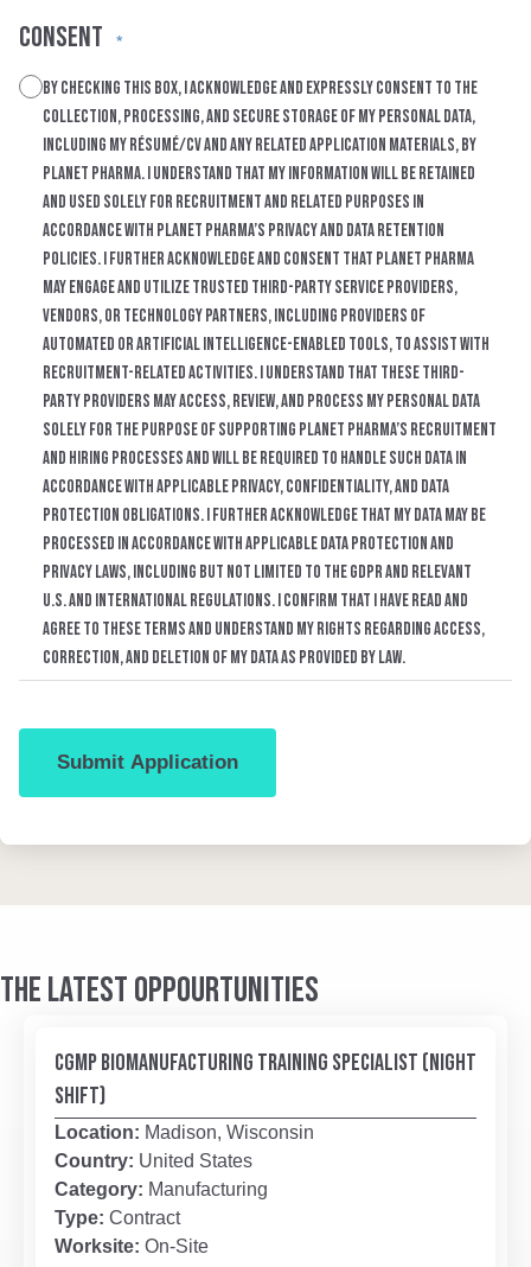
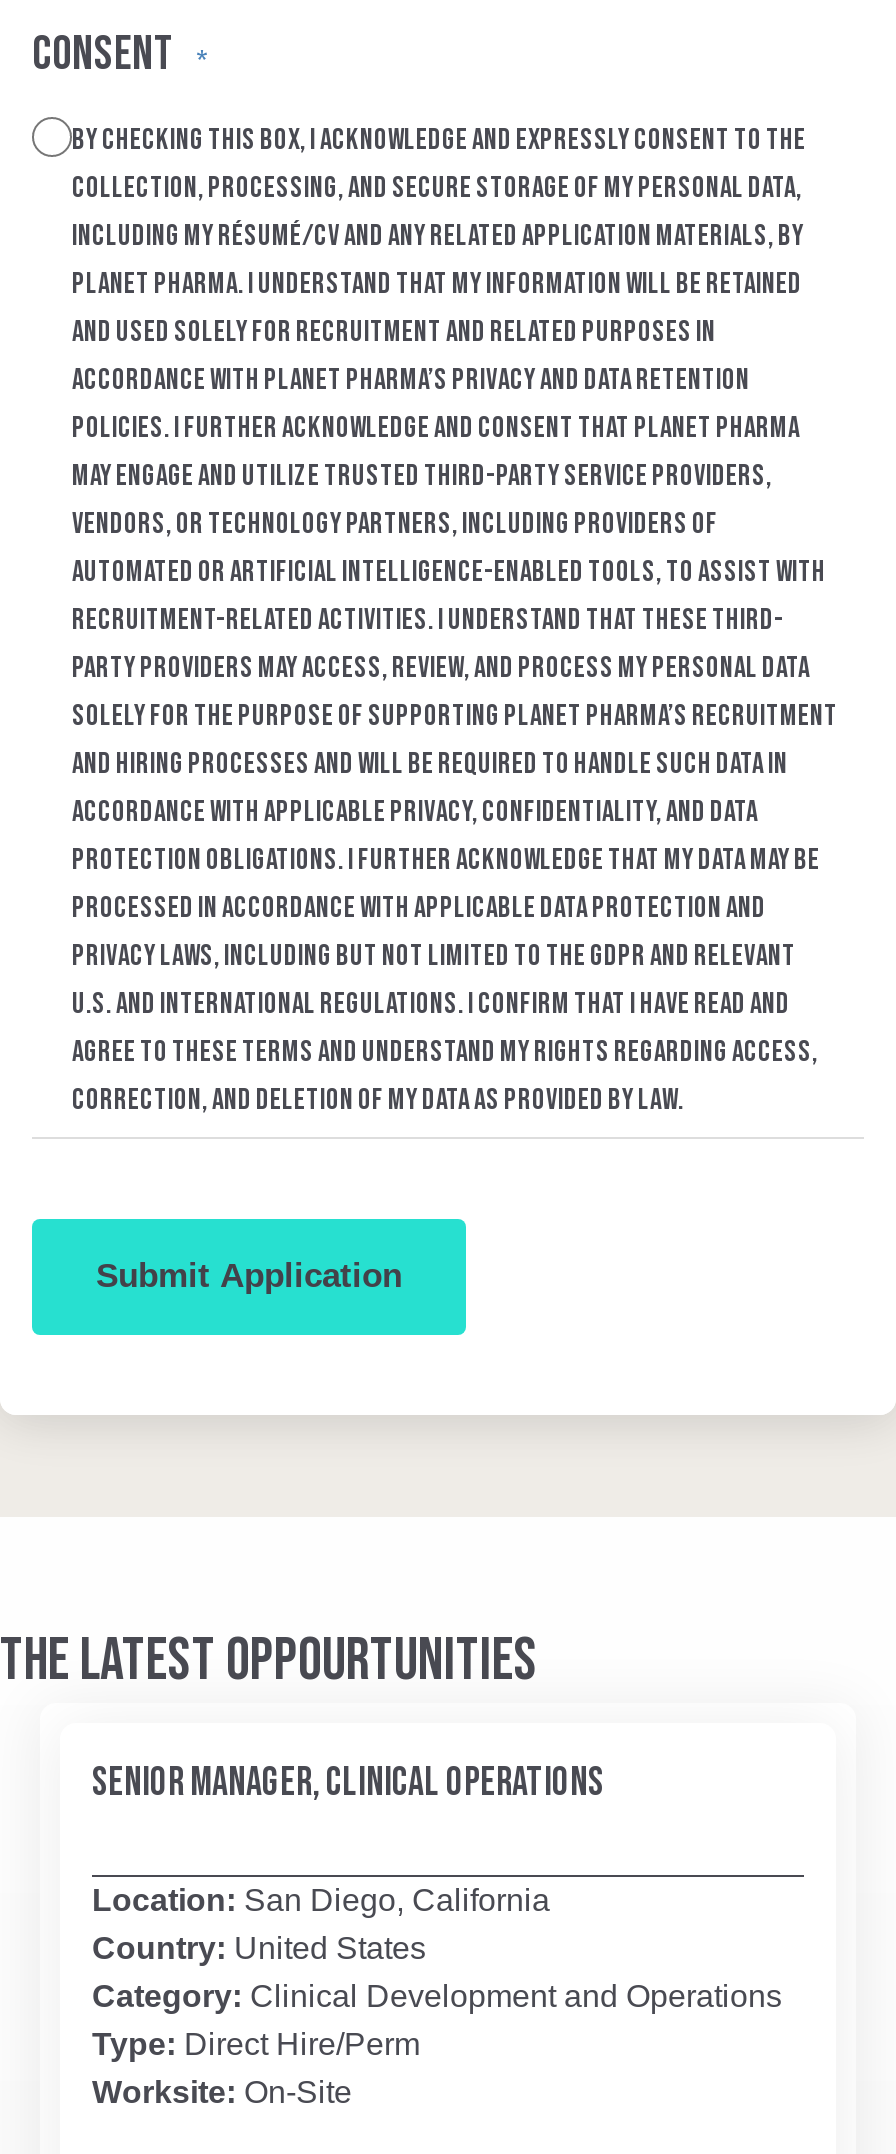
- CGMP BIOMANUFACTURING TRAINING SPECIALIST (NIGHT
- SHIFT)
- Location: Madison, Wisconsin
+ SENIOR MANAGER, CLINICAL OPERATIONS
+ Location: San Diego, California

- Category: Manufacturing
- Type: Contract
+ Category: Clinical Development and Operations
+ Type: Direct Hire/Perm
